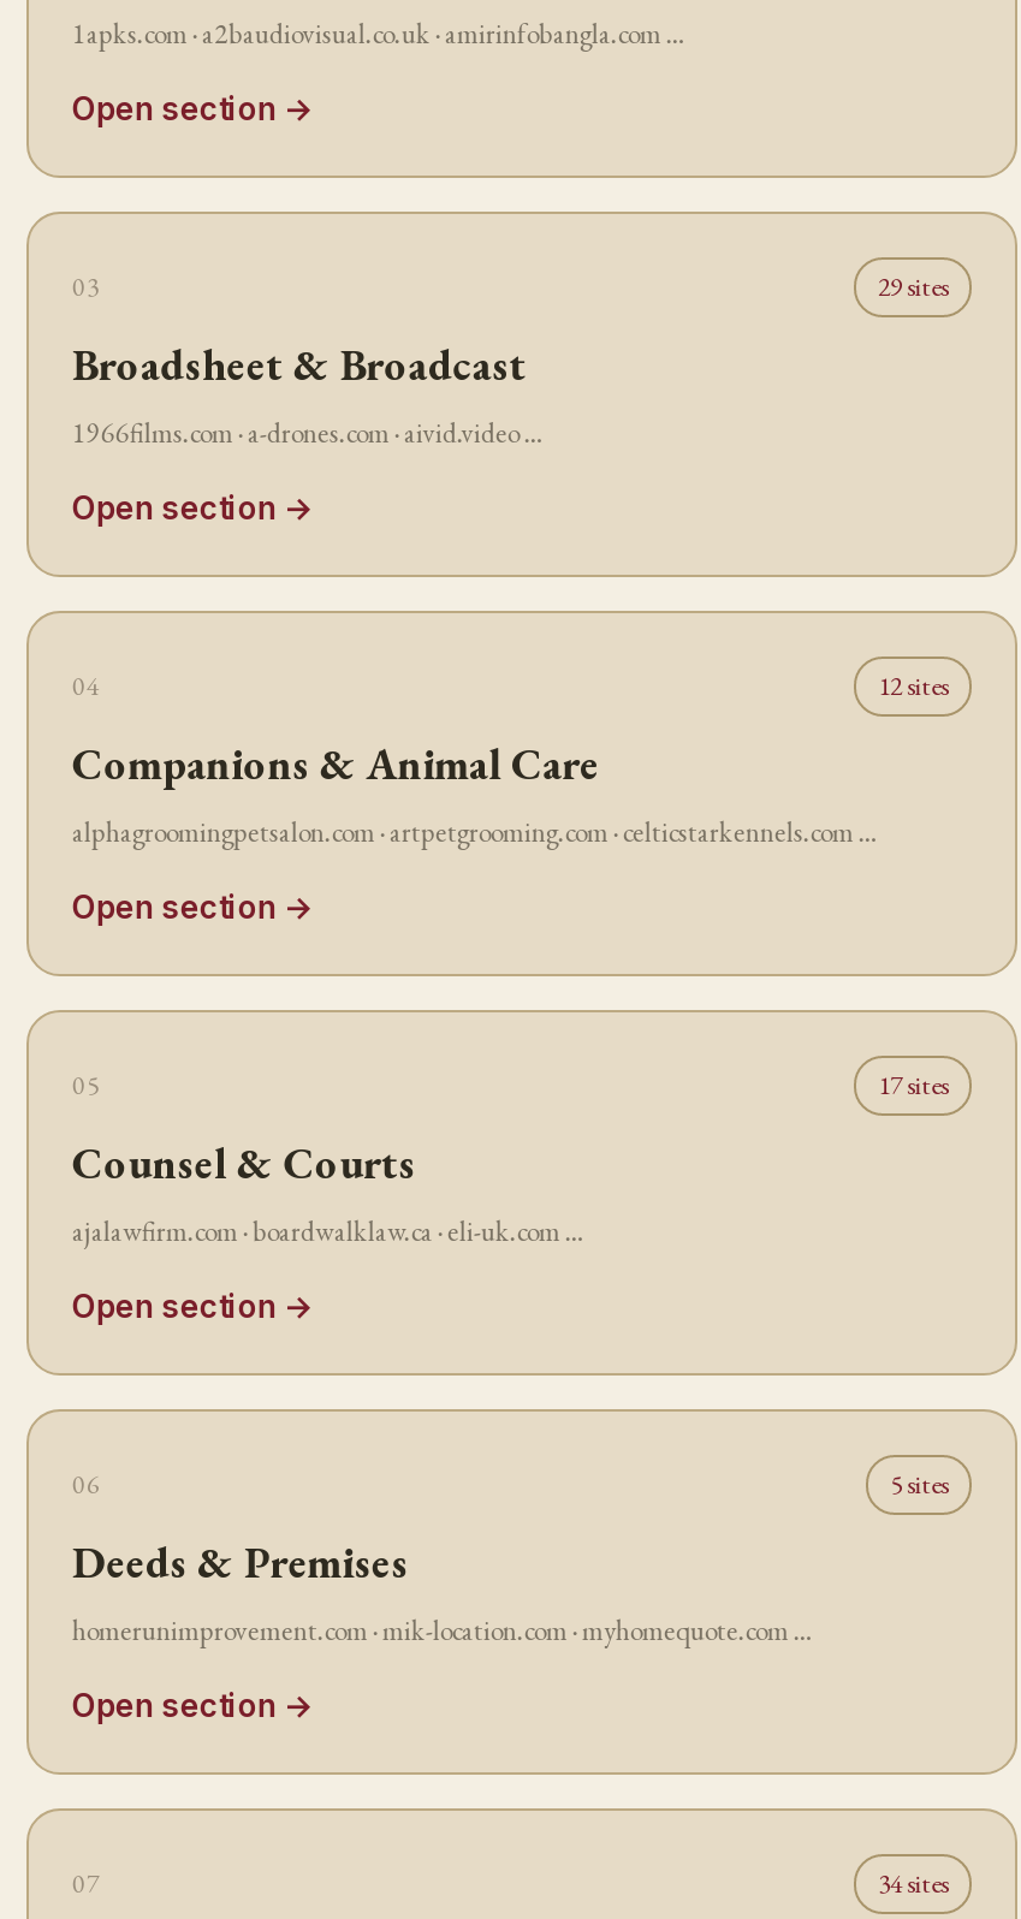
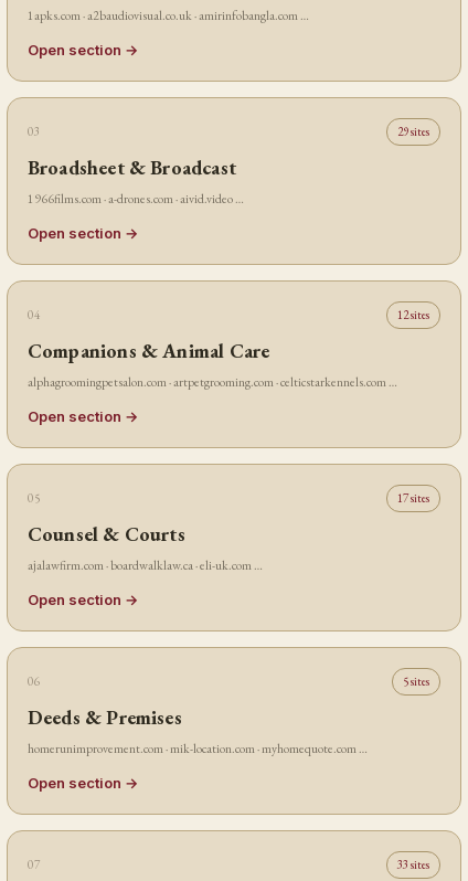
- 34 sites
+ 33 sites
